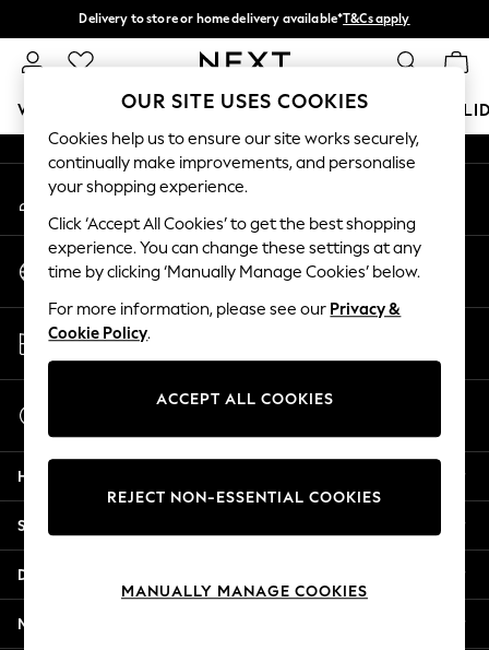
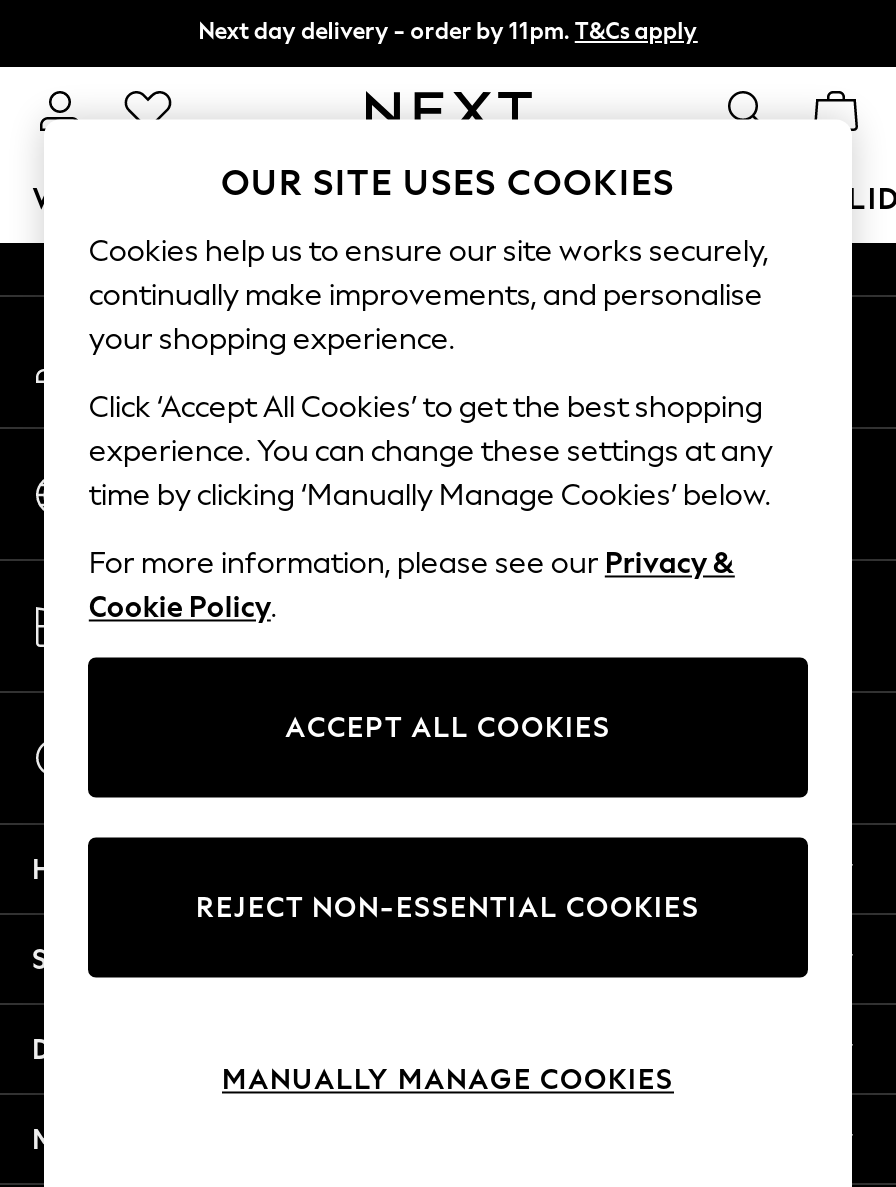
- Delivery to store or home delivery available* T&Cs apply
+ Next day delivery - order by 11pm. T&Cs apply
